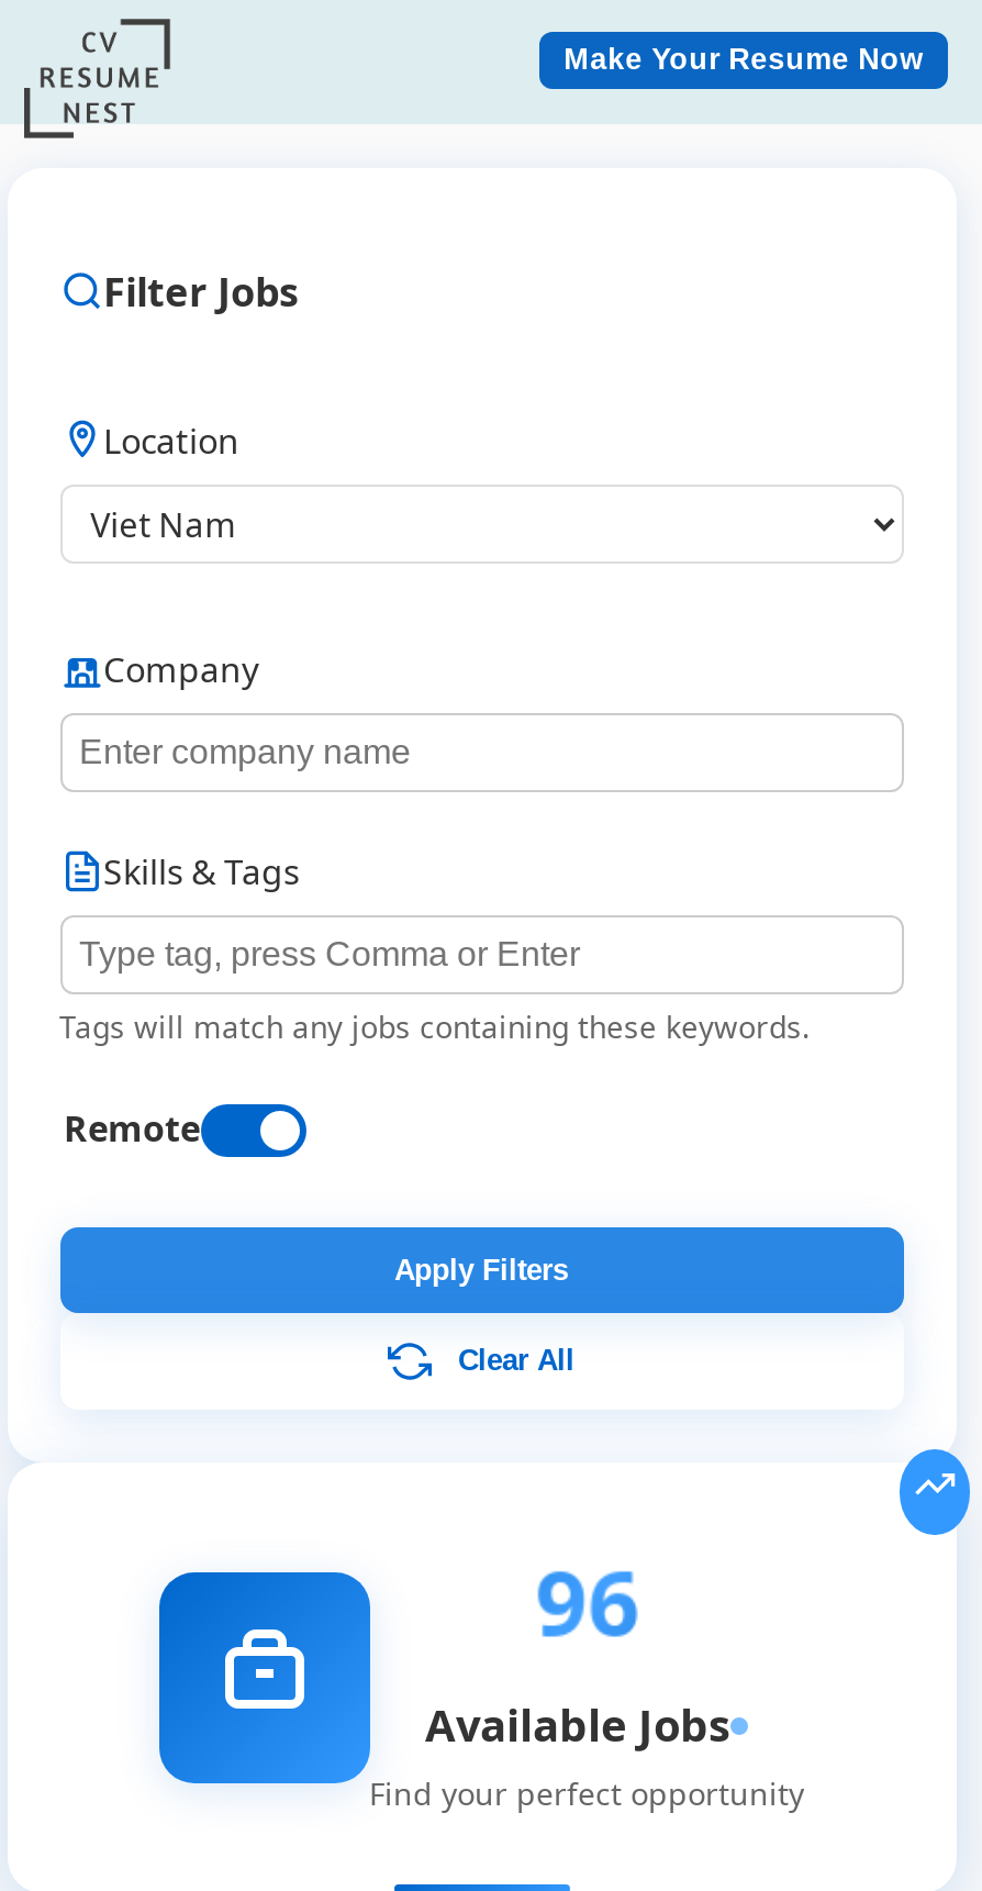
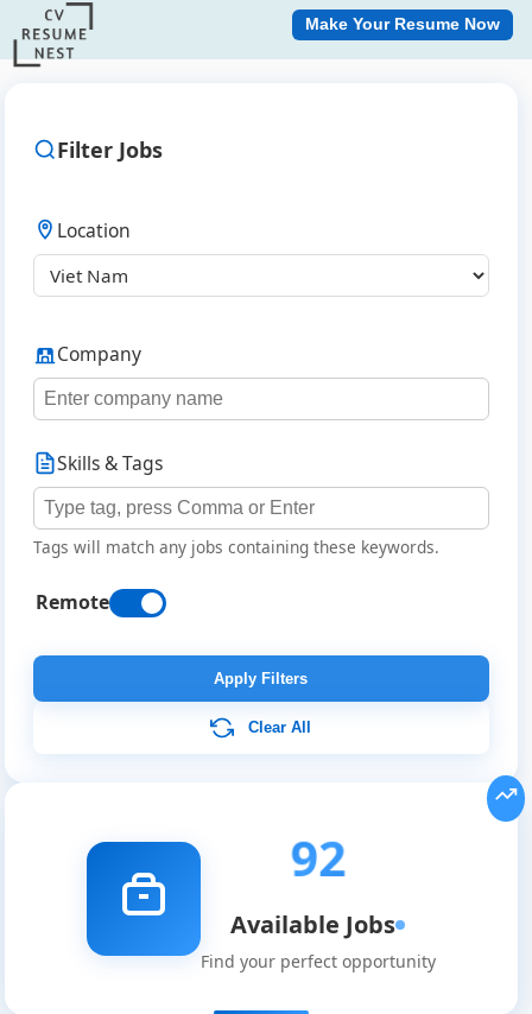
- 96
+ 92
